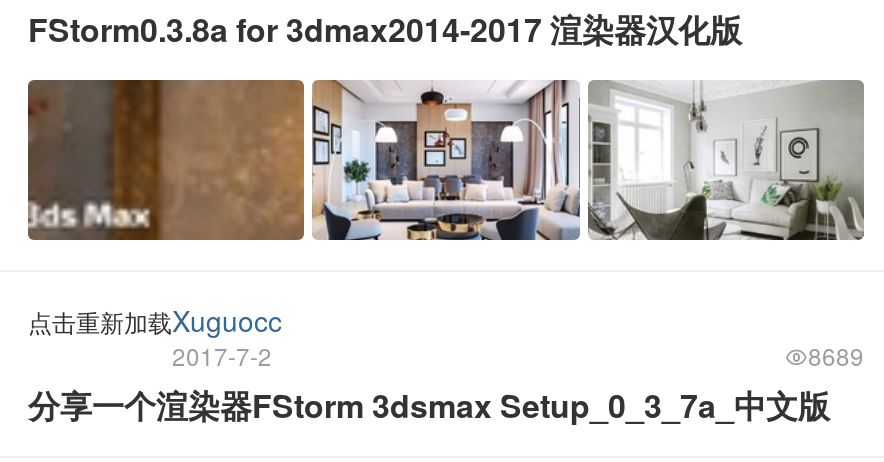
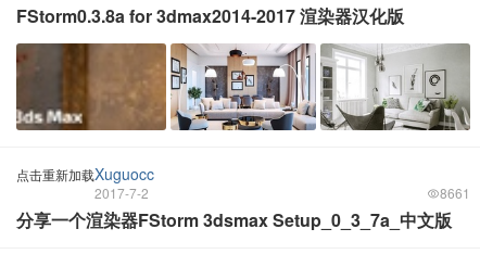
- 8689
+ 8661
